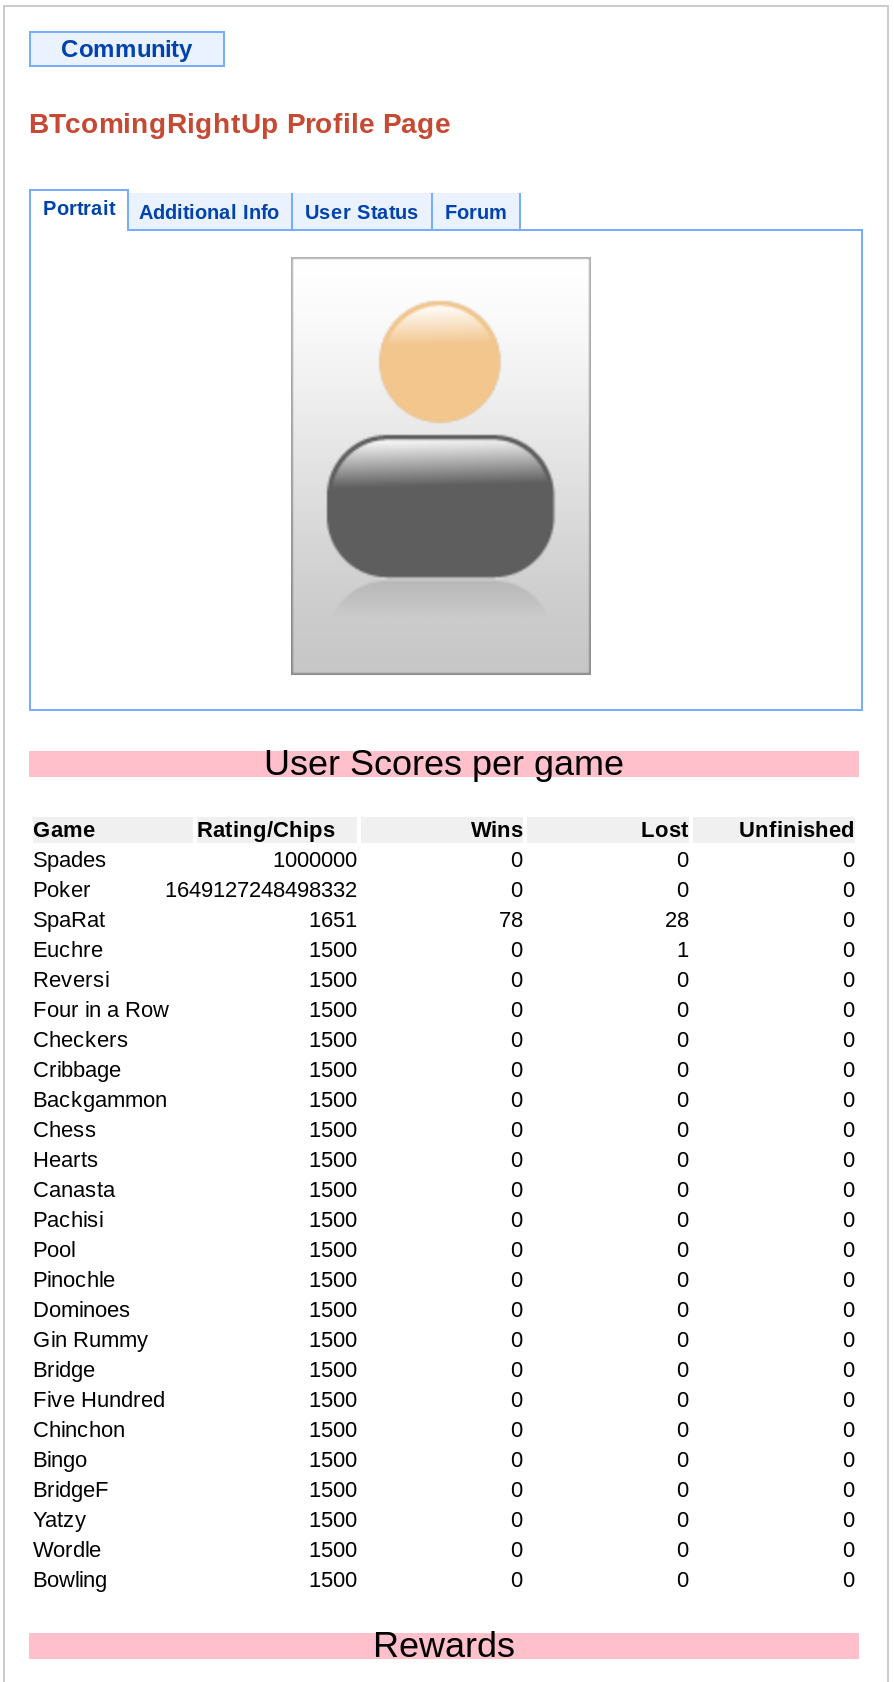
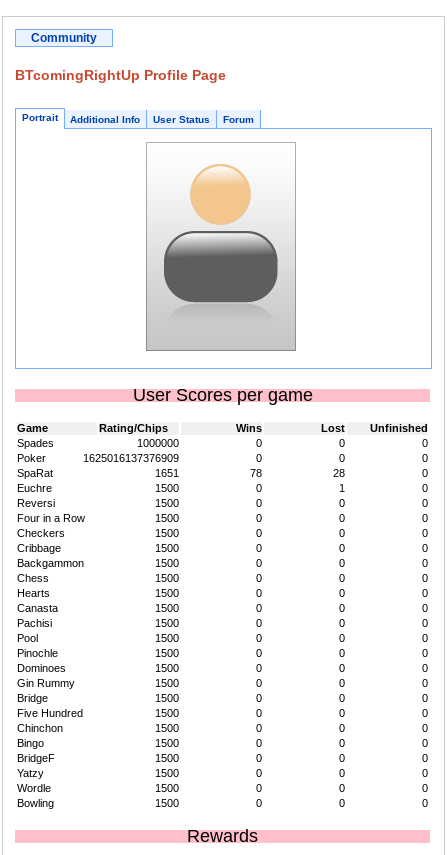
- 1649127248498332
+ 1625016137376909
